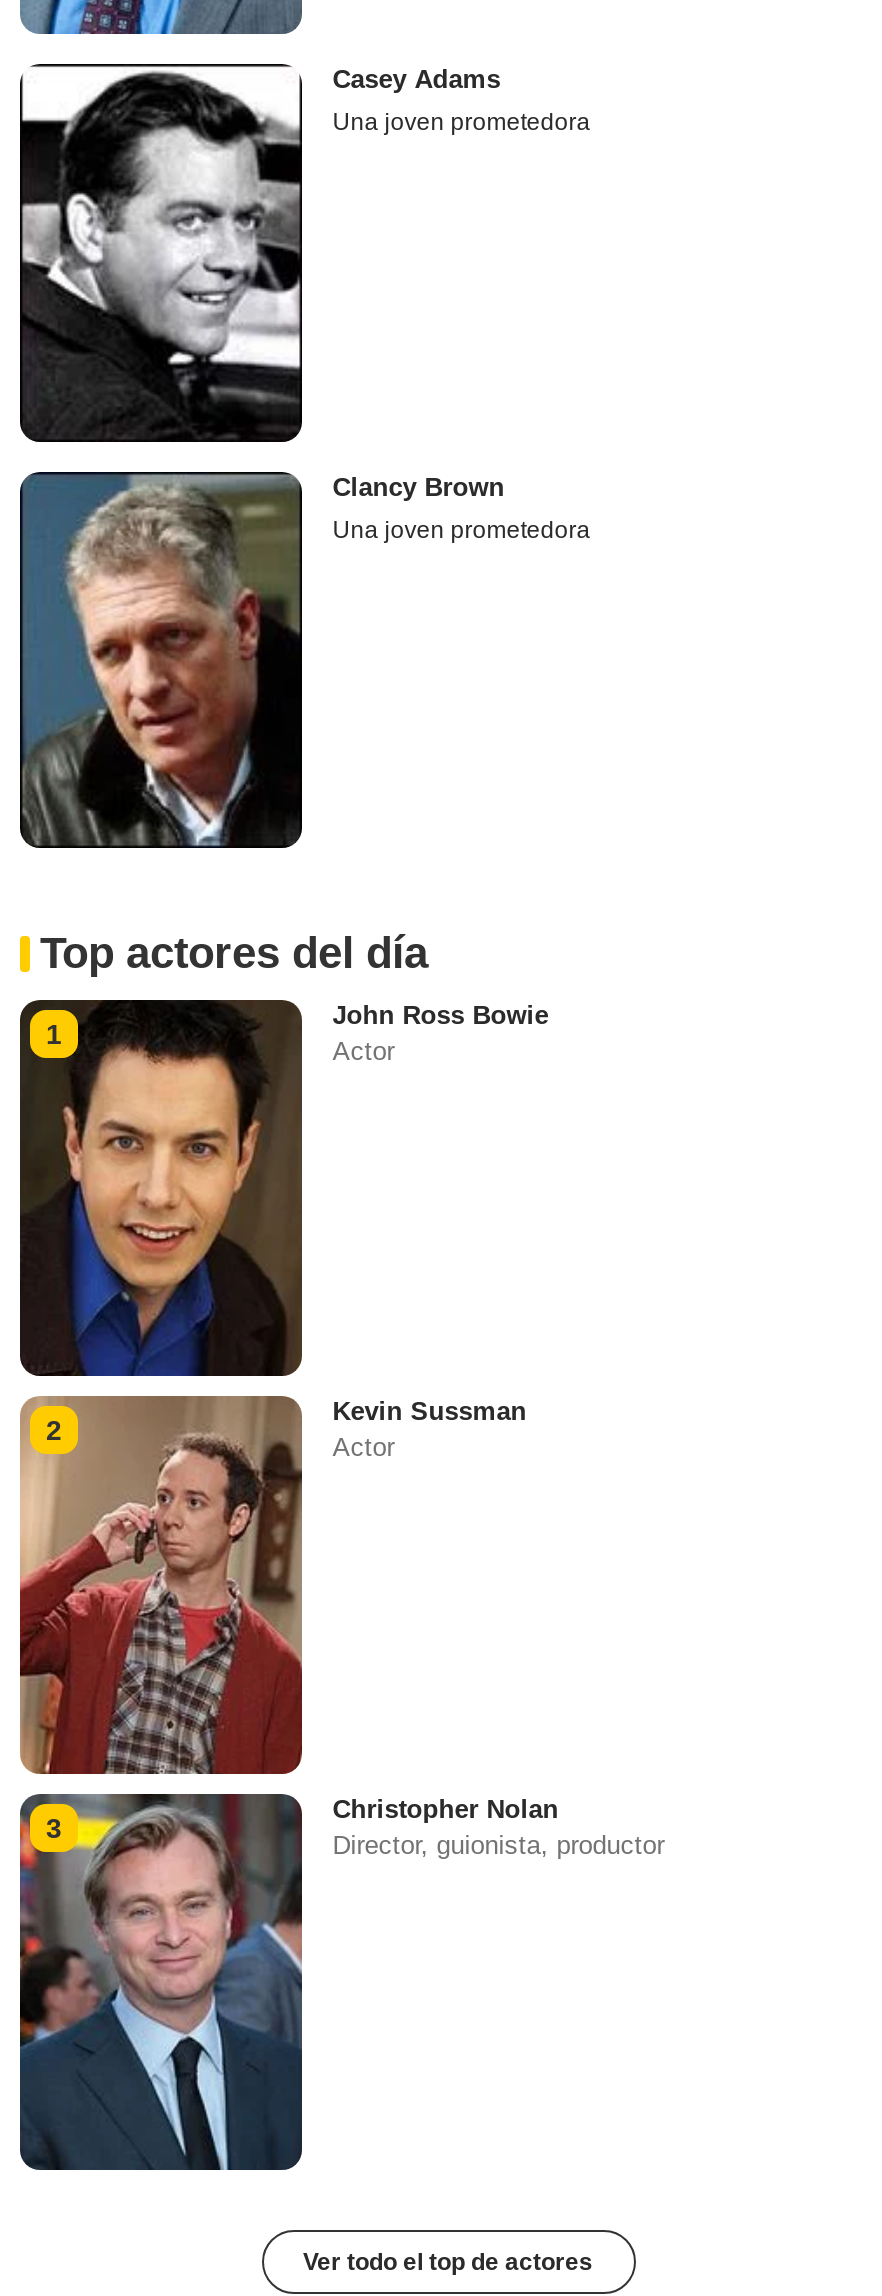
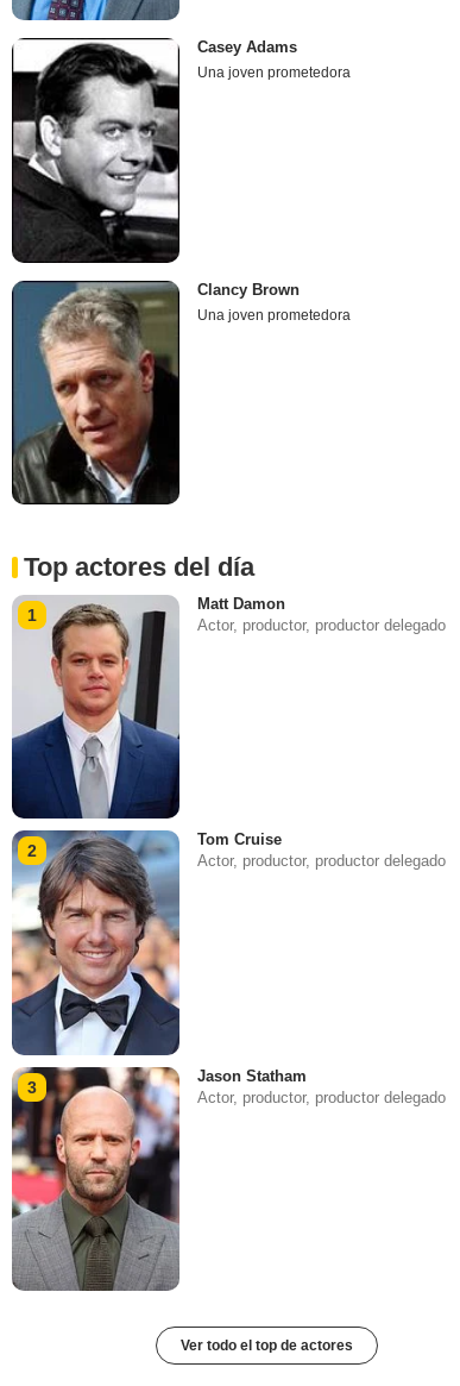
- [image]
- John Ross Bowie
- Actor
+ [image]
+ Matt Damon
+ Actor, productor, productor delegado

- [image]
- Kevin Sussman
- Actor
+ [image]
+ Tom Cruise
+ Actor, productor, productor delegado

- [image]
- Christopher Nolan
- Director, guionista, productor
+ [image]
+ Jason Statham
+ Actor, productor, productor delegado
